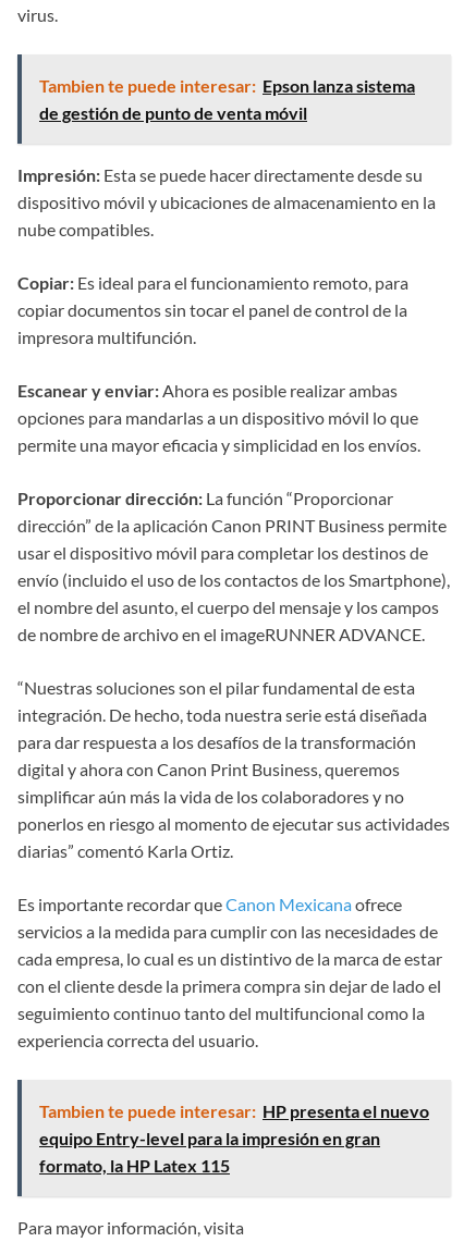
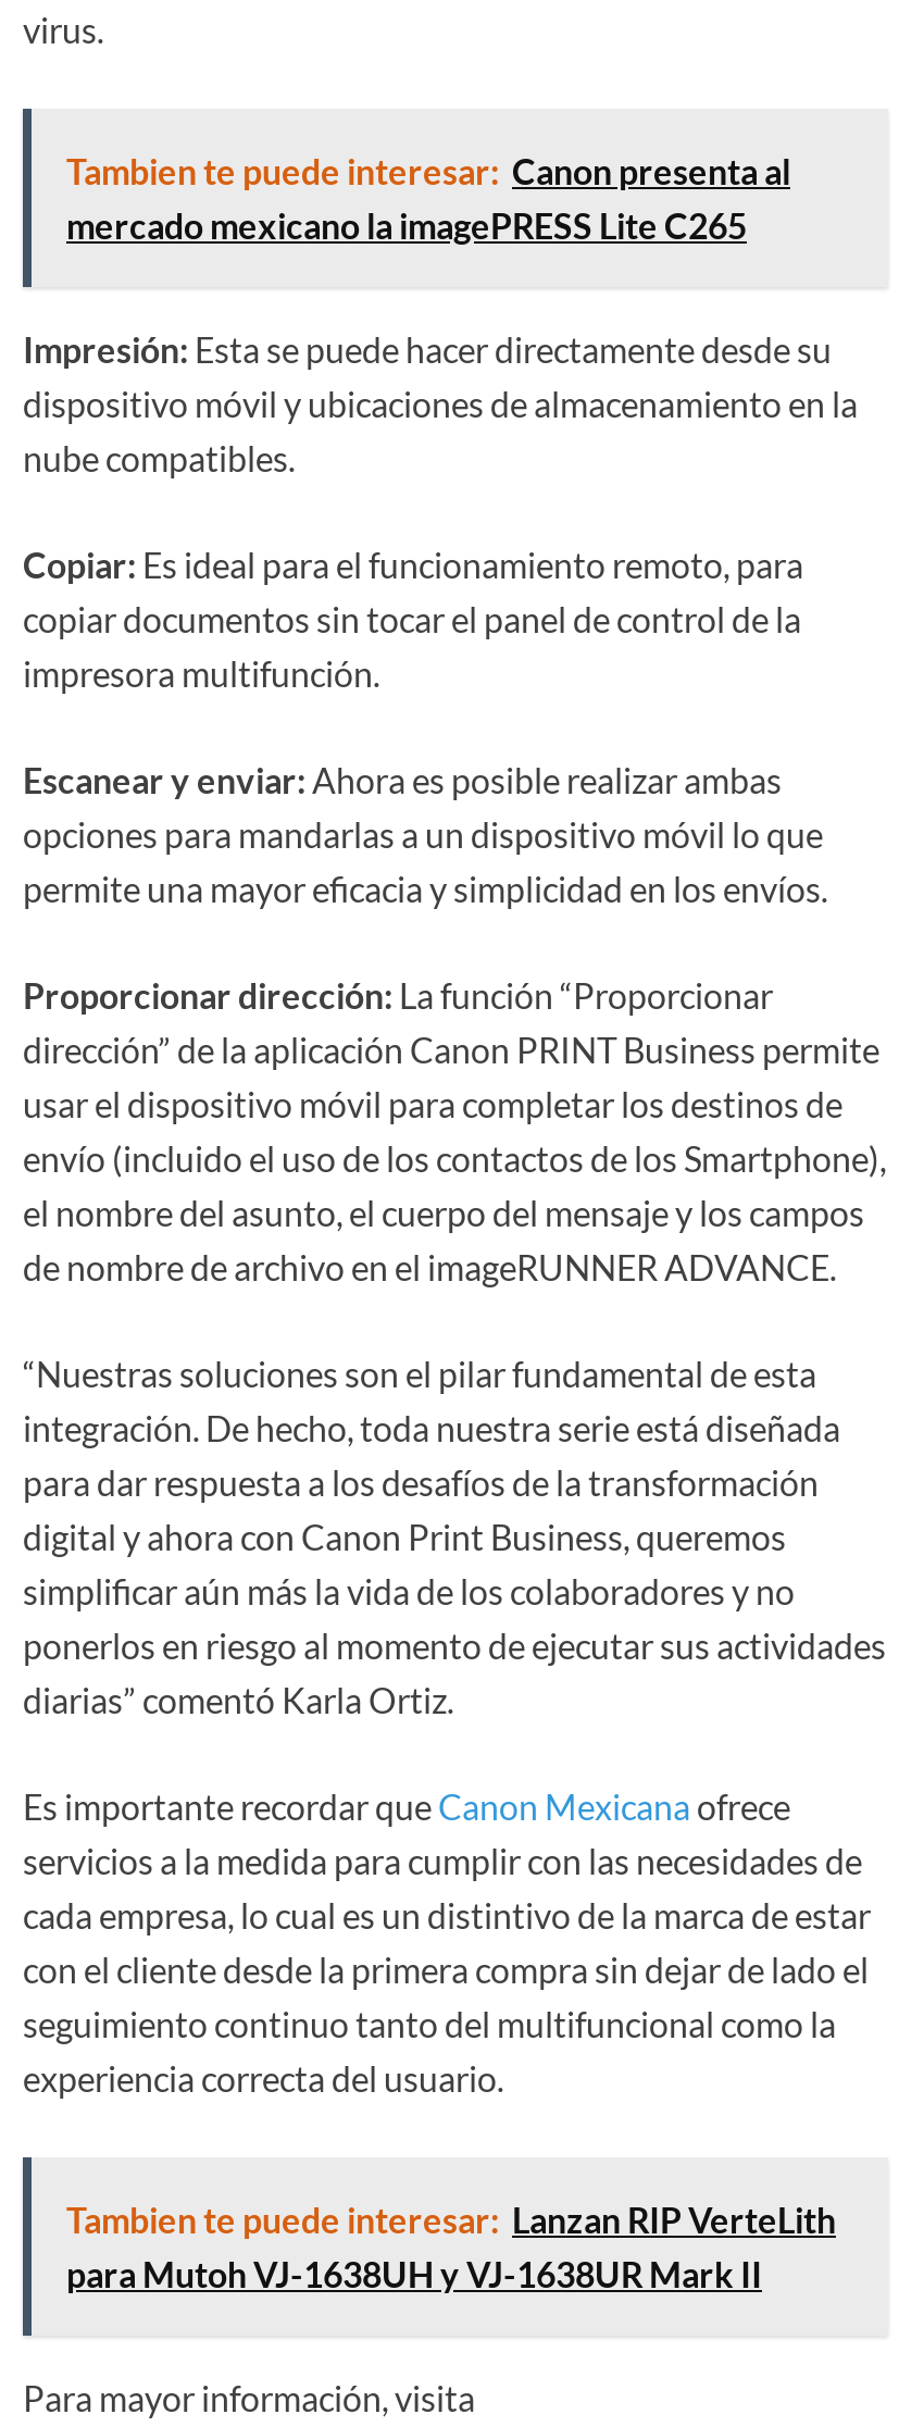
- Tambien te puede interesar: Epson lanza sistema
- de gestión de punto de venta móvil
+ Tambien te puede interesar: Canon presenta al
+ mercado mexicano la imagePRESS Lite C265

- Tambien te puede interesar: HP presenta el nuevo
- equipo Entry-level para la impresión en gran
- formato, la HP Latex 115
+ Tambien te puede interesar: Lanzan RIP VerteLith
+ para Mutoh VJ-1638UH y VJ-1638UR Mark II
